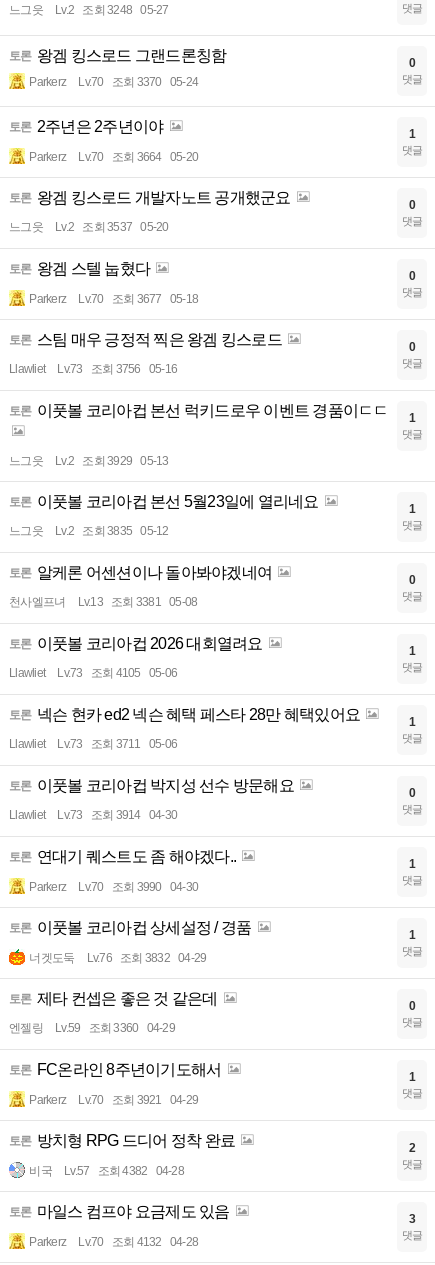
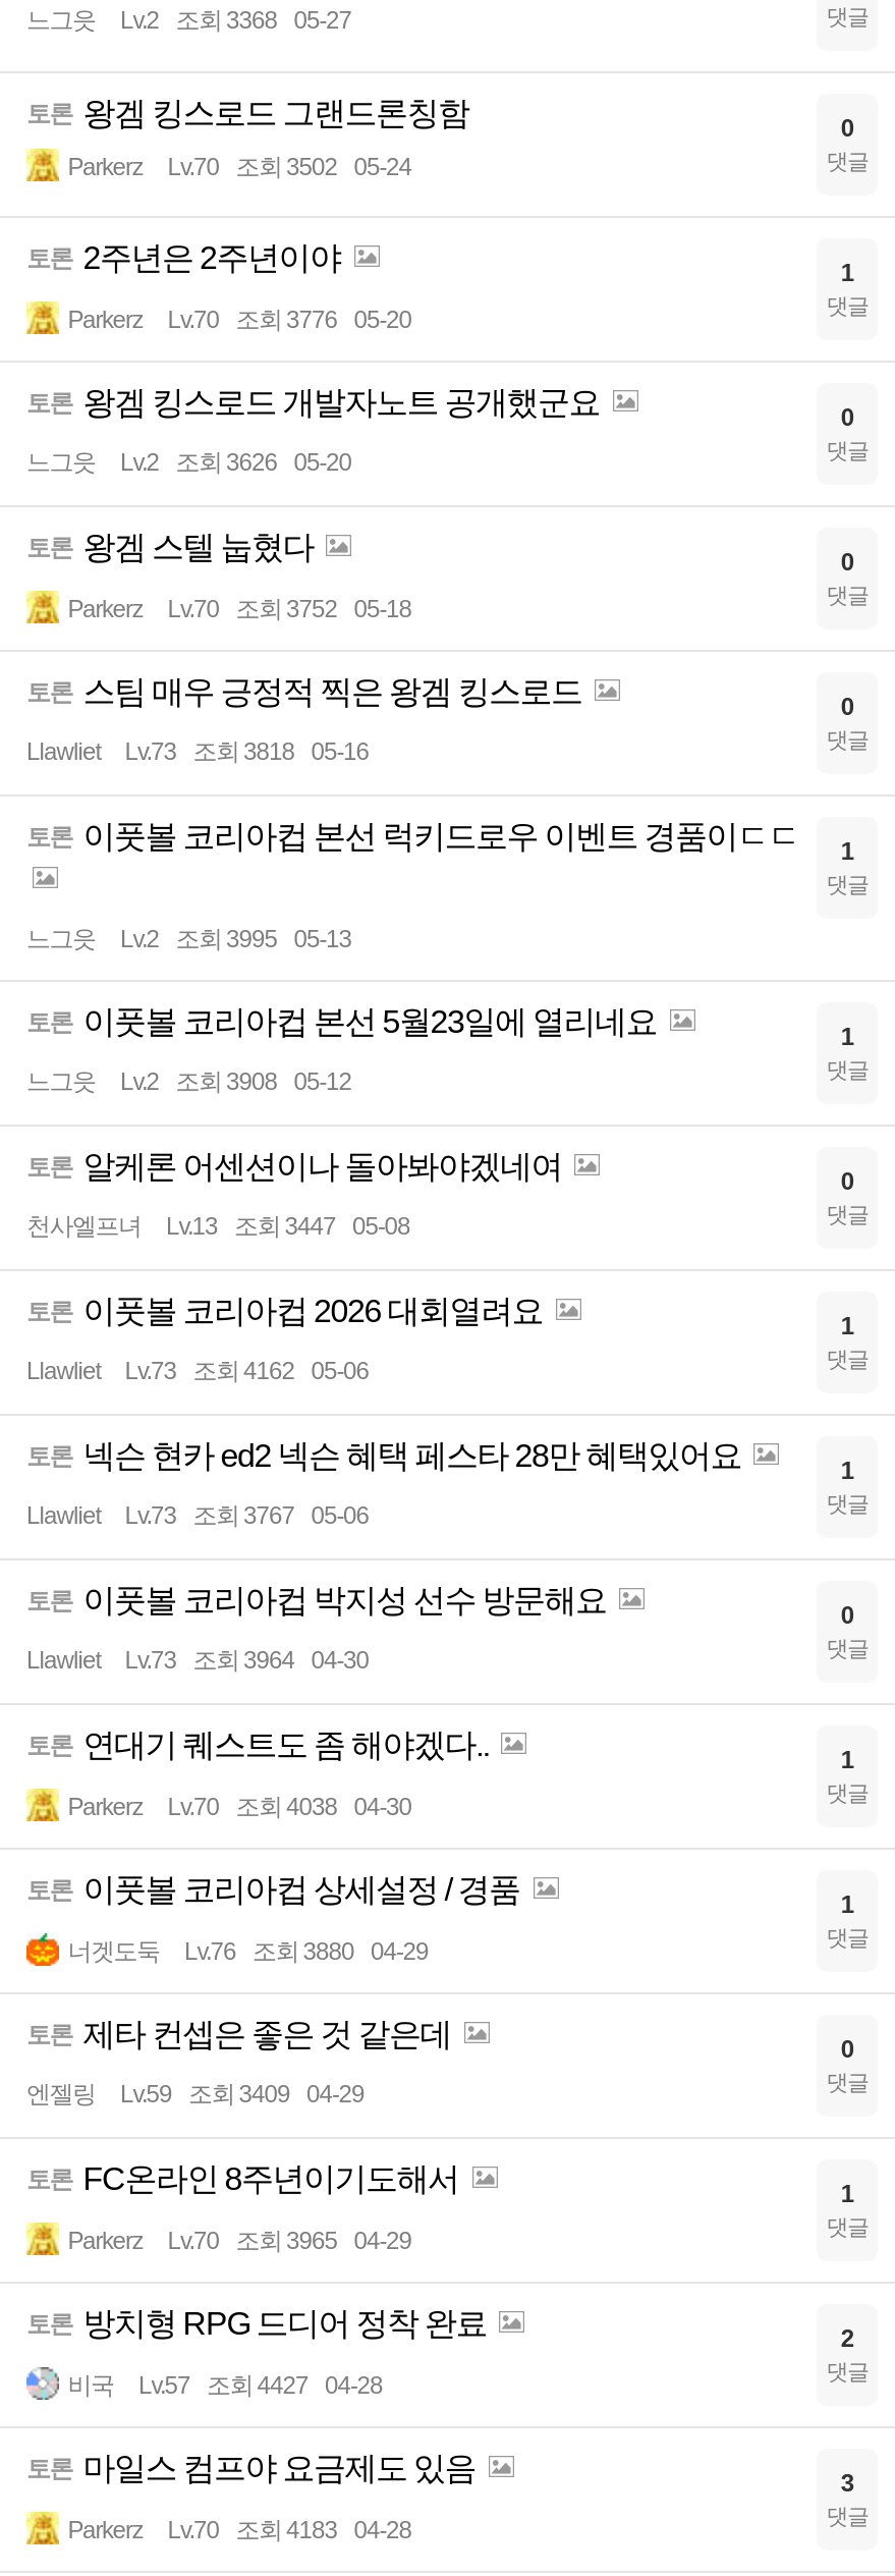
- Lv.2 조회 3248 05-27
+ Lv.2 조회 3368 05-27

- Parkerz Lv.70 조회 3370 05-24
+ Parkerz Lv.70 조회 3502 05-24

- Parkerz Lv.70 조회 3664 05-20
+ Parkerz Lv.70 조회 3776 05-20

- Lv.2 조회 3537 05-20
+ Lv.2 조회 3626 05-20

- Parkerz Lv.70 조회 3677 05-18
+ Parkerz Lv.70 조회 3752 05-18

- Llawliet Lv.73 조회 3756 05-16
+ Llawliet Lv.73 조회 3818 05-16

- Lv.2 조회 3929 05-13
+ Lv.2 조회 3995 05-13

- Lv.2 조회 3835 05-12
+ Lv.2 조회 3908 05-12

- 천사엘프녀 Lv.13 조회 3381 05-08
+ 천사엘프녀 Lv.13 조회 3447 05-08

- Llawliet Lv.73 조회 4105 05-06
+ Llawliet Lv.73 조회 4162 05-06

- Llawliet Lv.73 조회 3711 05-06
+ Llawliet Lv.73 조회 3767 05-06

- Llawliet Lv.73 조회 3914 04-30
+ Llawliet Lv.73 조회 3964 04-30

- Parkerz Lv.70 조회 3990 04-30
+ Parkerz Lv.70 조회 4038 04-30

- 너겟도둑 Lv.76 조회 3832 04-29
+ 너겟도둑 Lv.76 조회 3880 04-29

- 엔젤링 Lv.59 조회 3360 04-29
+ 엔젤링 Lv.59 조회 3409 04-29

- Parkerz Lv.70 조회 3921 04-29
+ Parkerz Lv.70 조회 3965 04-29

- 비국 Lv.57 조회 4382 04-28
+ 비국 Lv.57 조회 4427 04-28

- Parkerz Lv.70 조회 4132 04-28
+ Parkerz Lv.70 조회 4183 04-28
